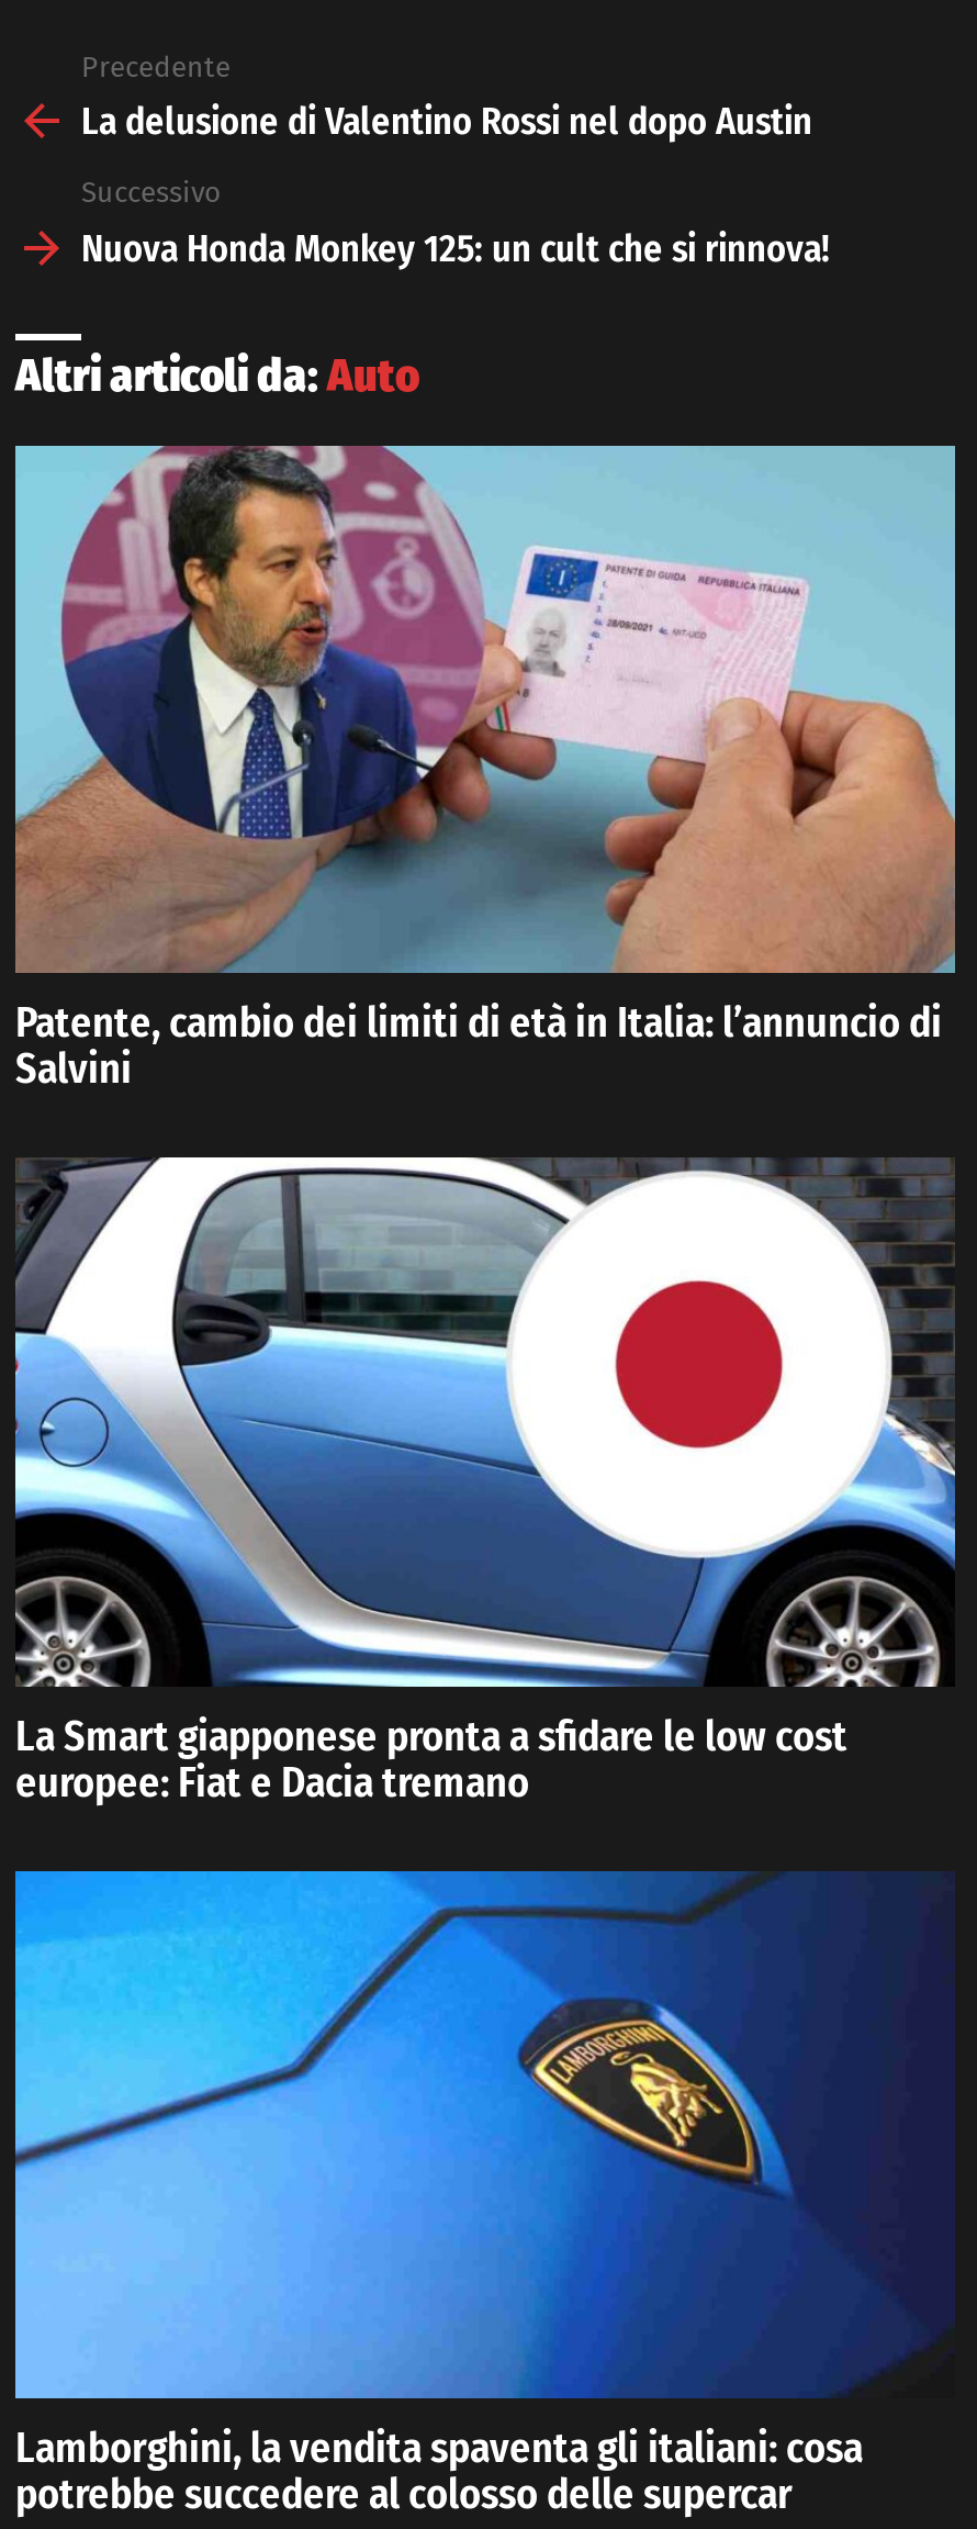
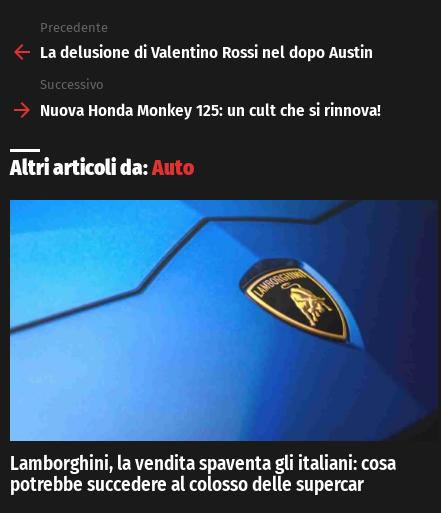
- [image]
- Patente, cambio dei limiti di età in Italia: l’annuncio di
- Salvini

- [image]
- La Smart giapponese pronta a sfidare le low cost
- europee: Fiat e Dacia tremano
